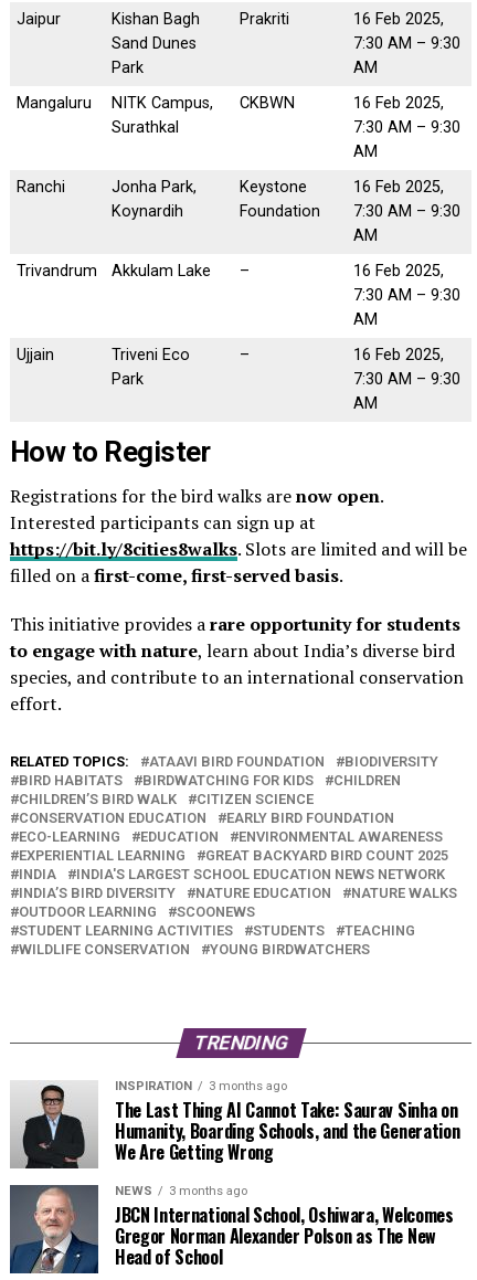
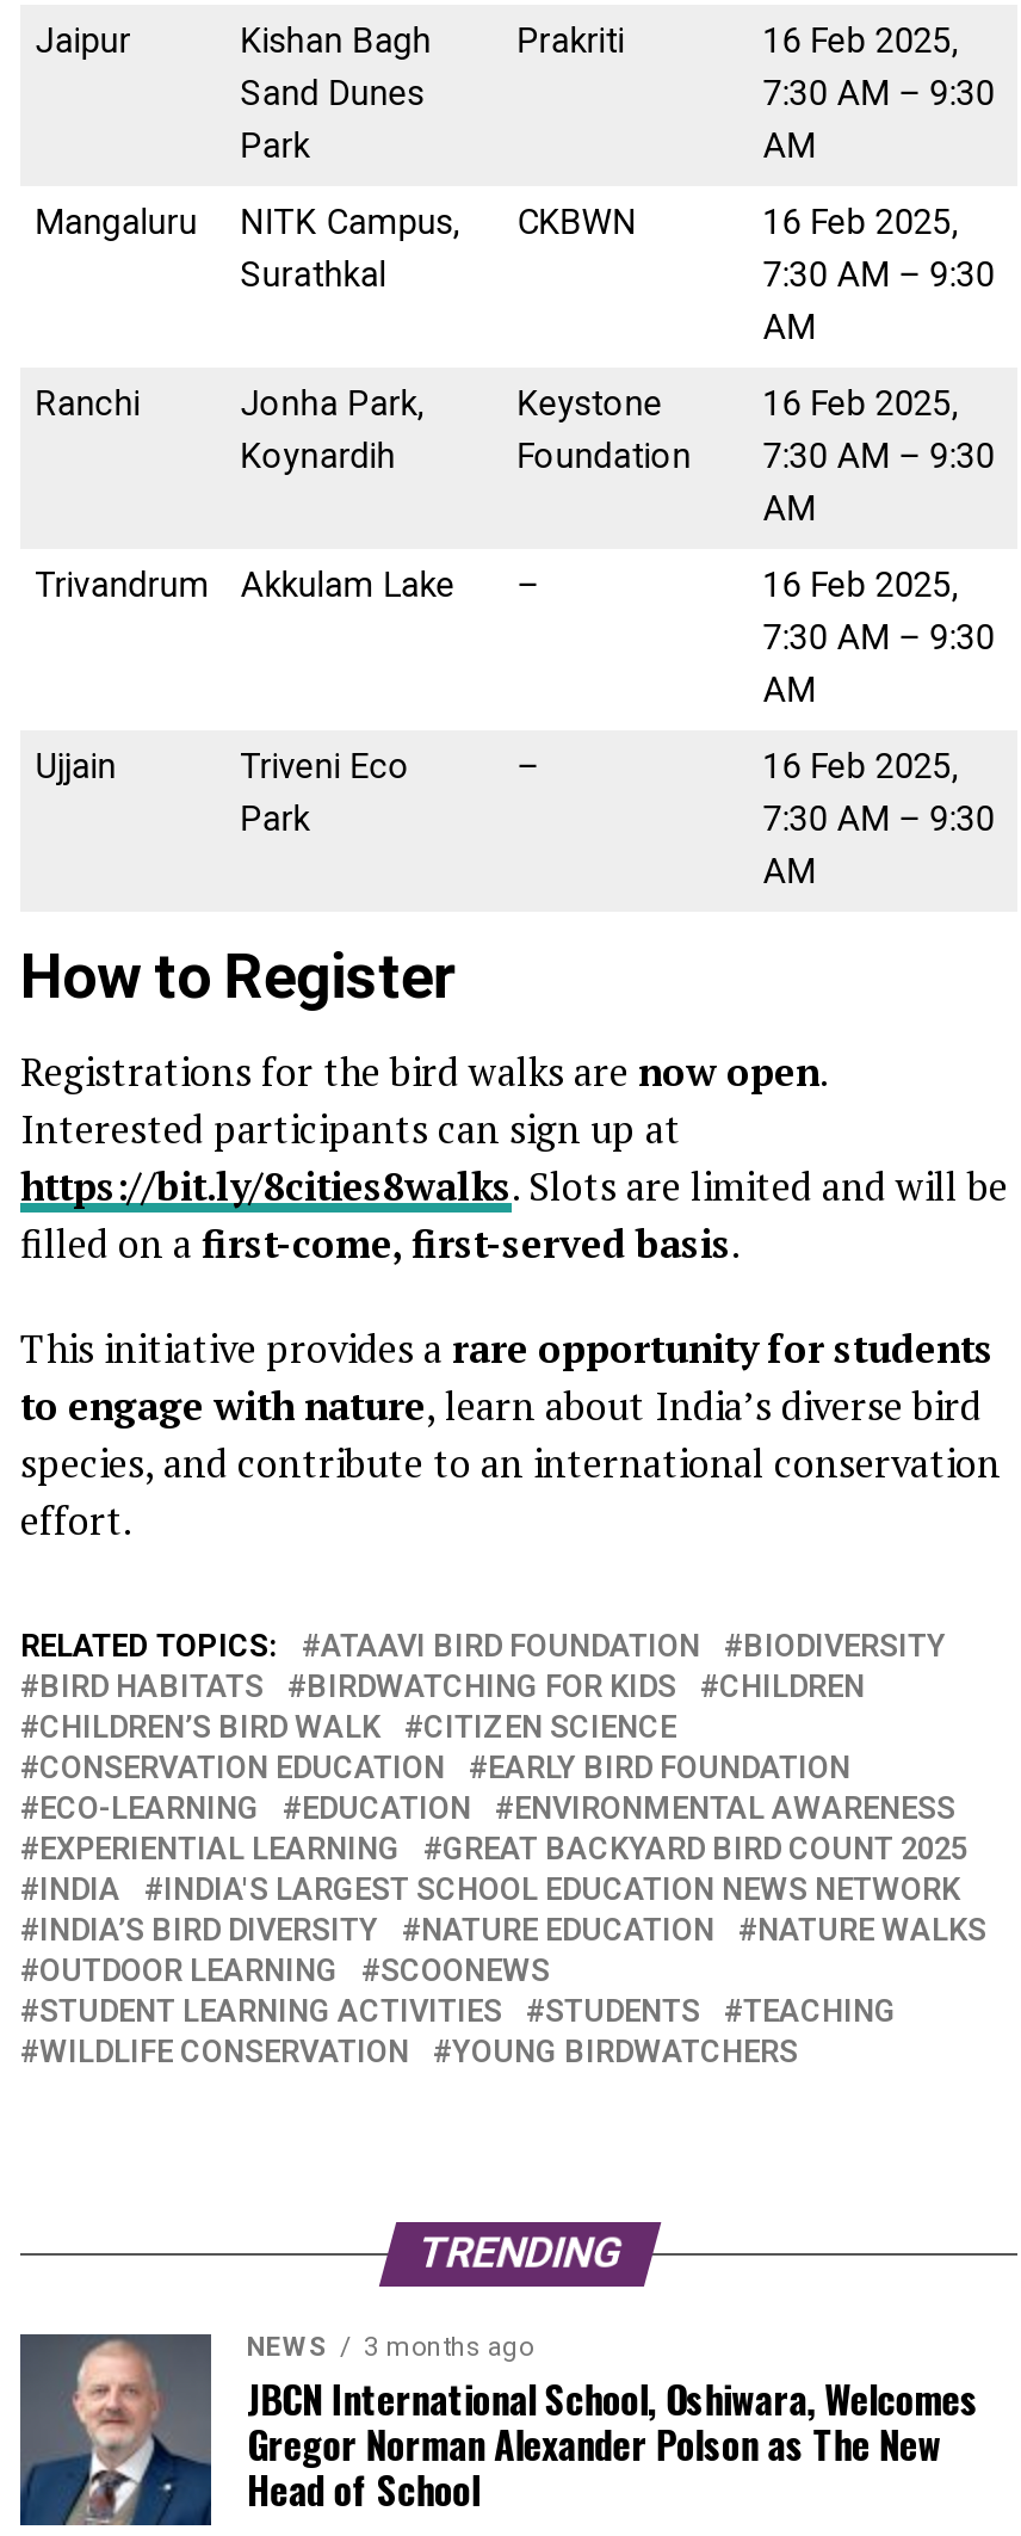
- [image]
- INSPIRATION
- 3 months ago
- The Last Thing AI Cannot Take: Saurav Sinha on
- Humanity, Boarding Schools, and the Generation
- We Are Getting Wrong
